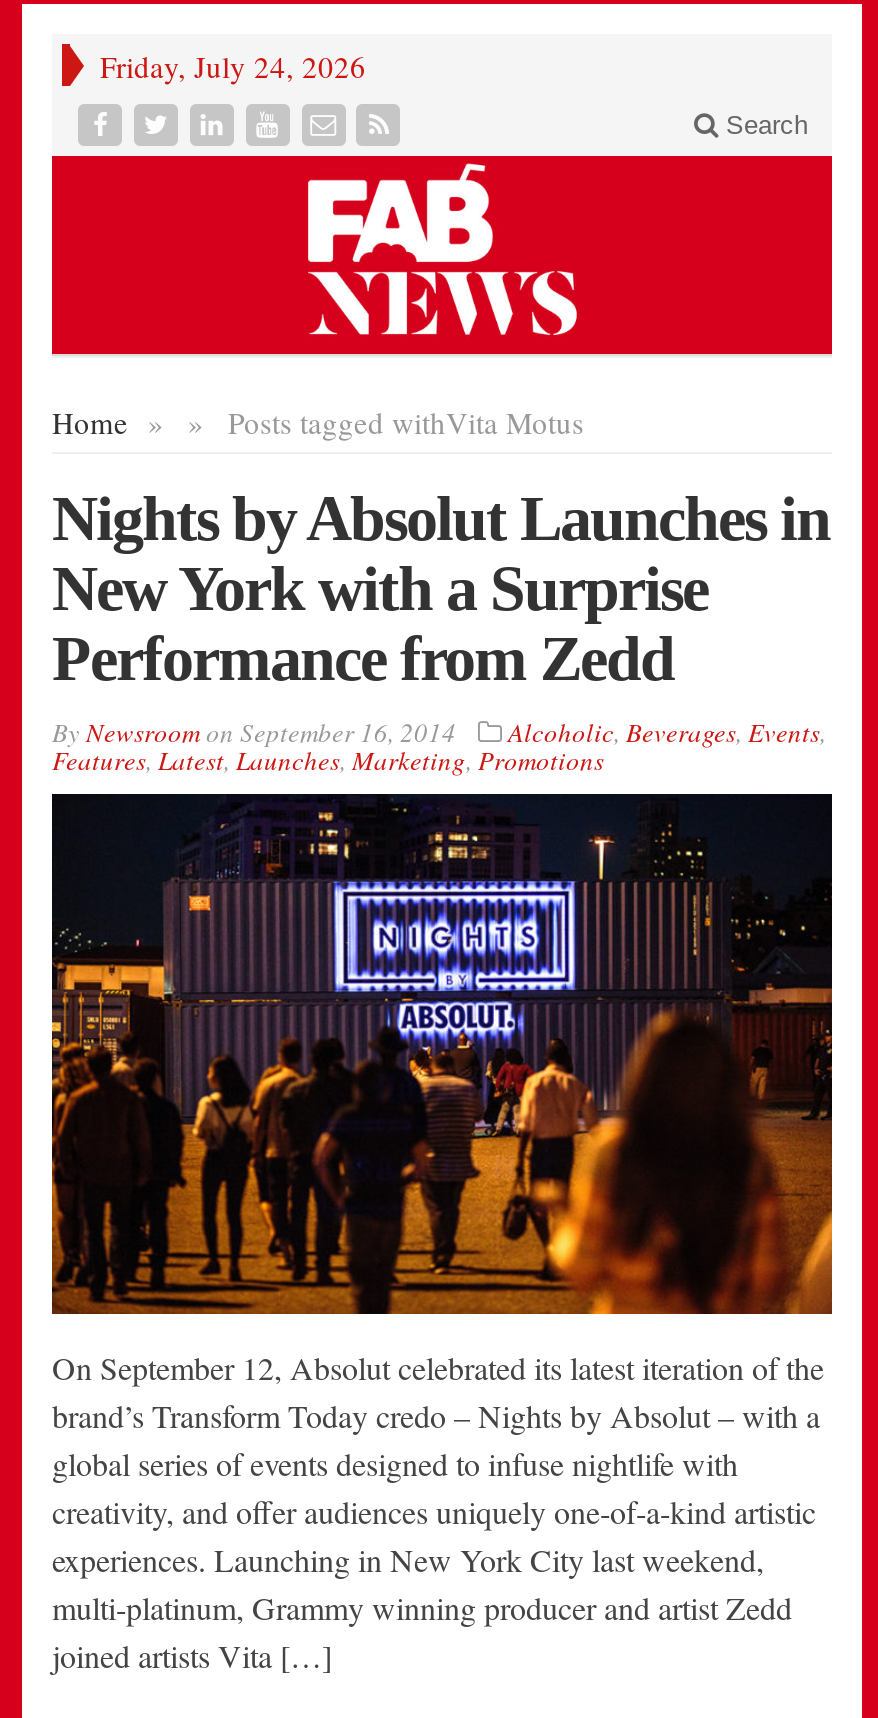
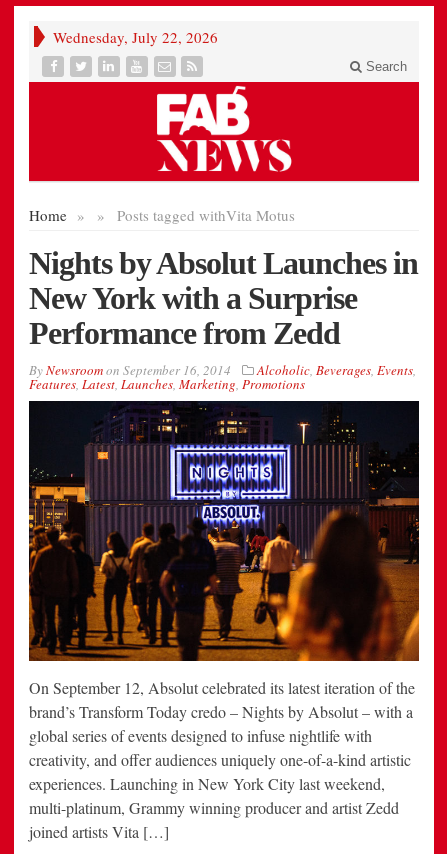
- Friday, July 24, 2026
+ Wednesday, July 22, 2026
